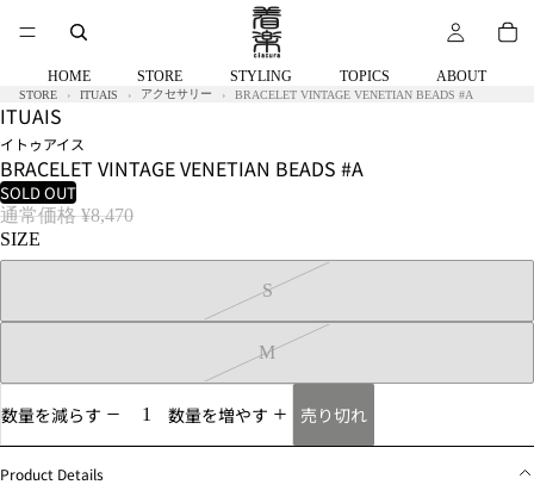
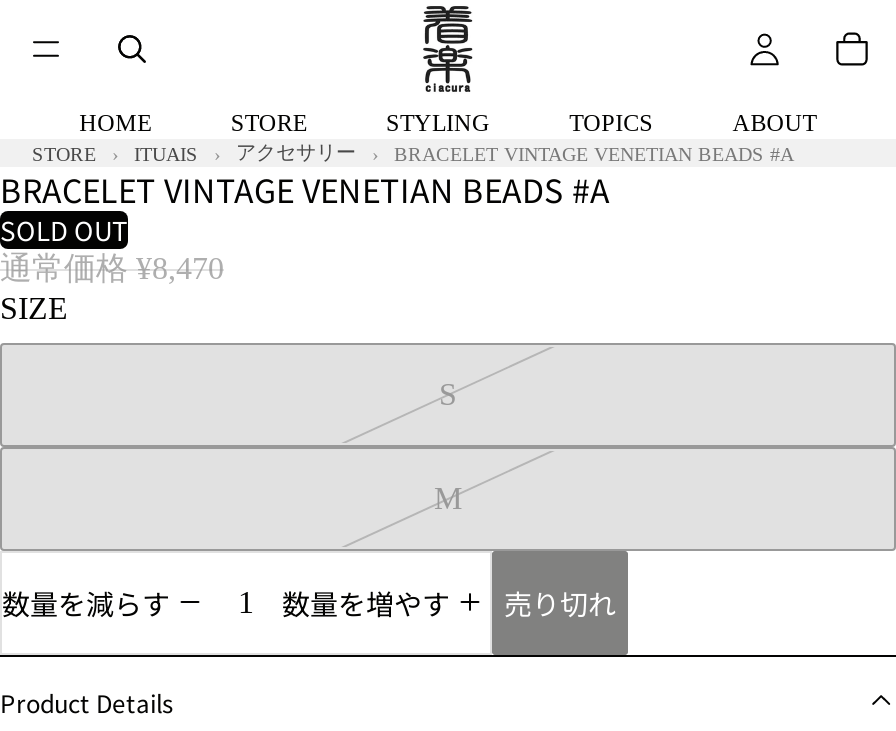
- ITUAIS
- イトゥアイス
